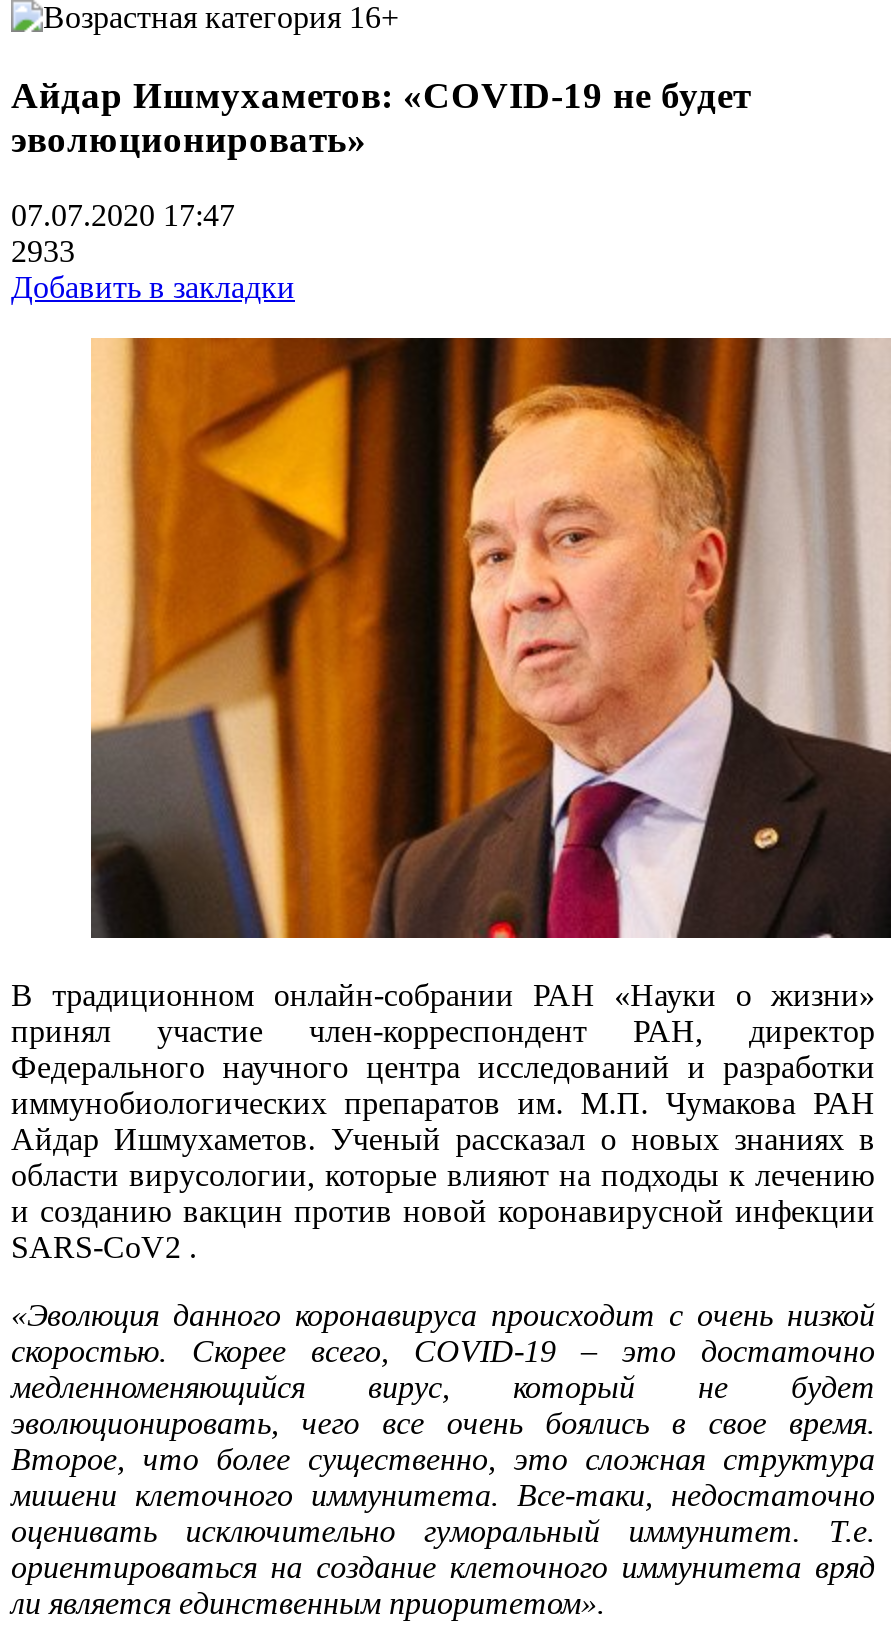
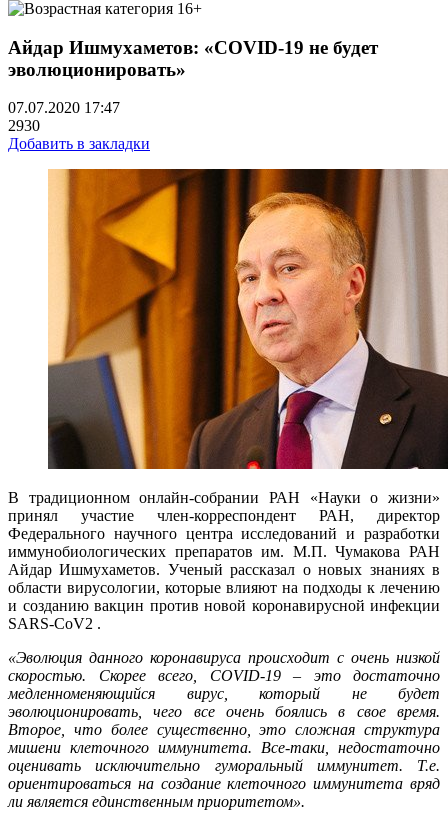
- 2933
+ 2930
